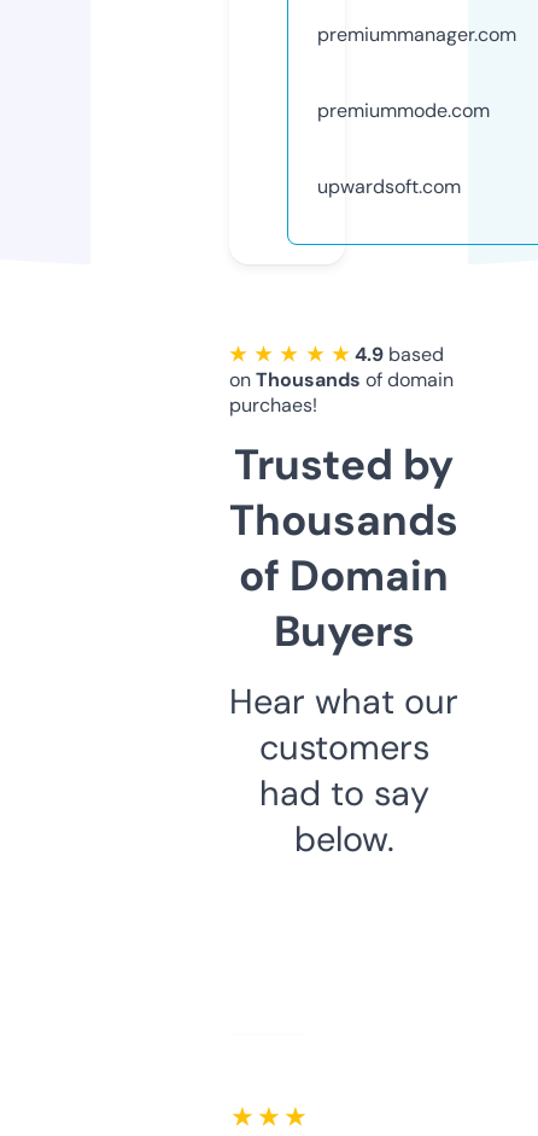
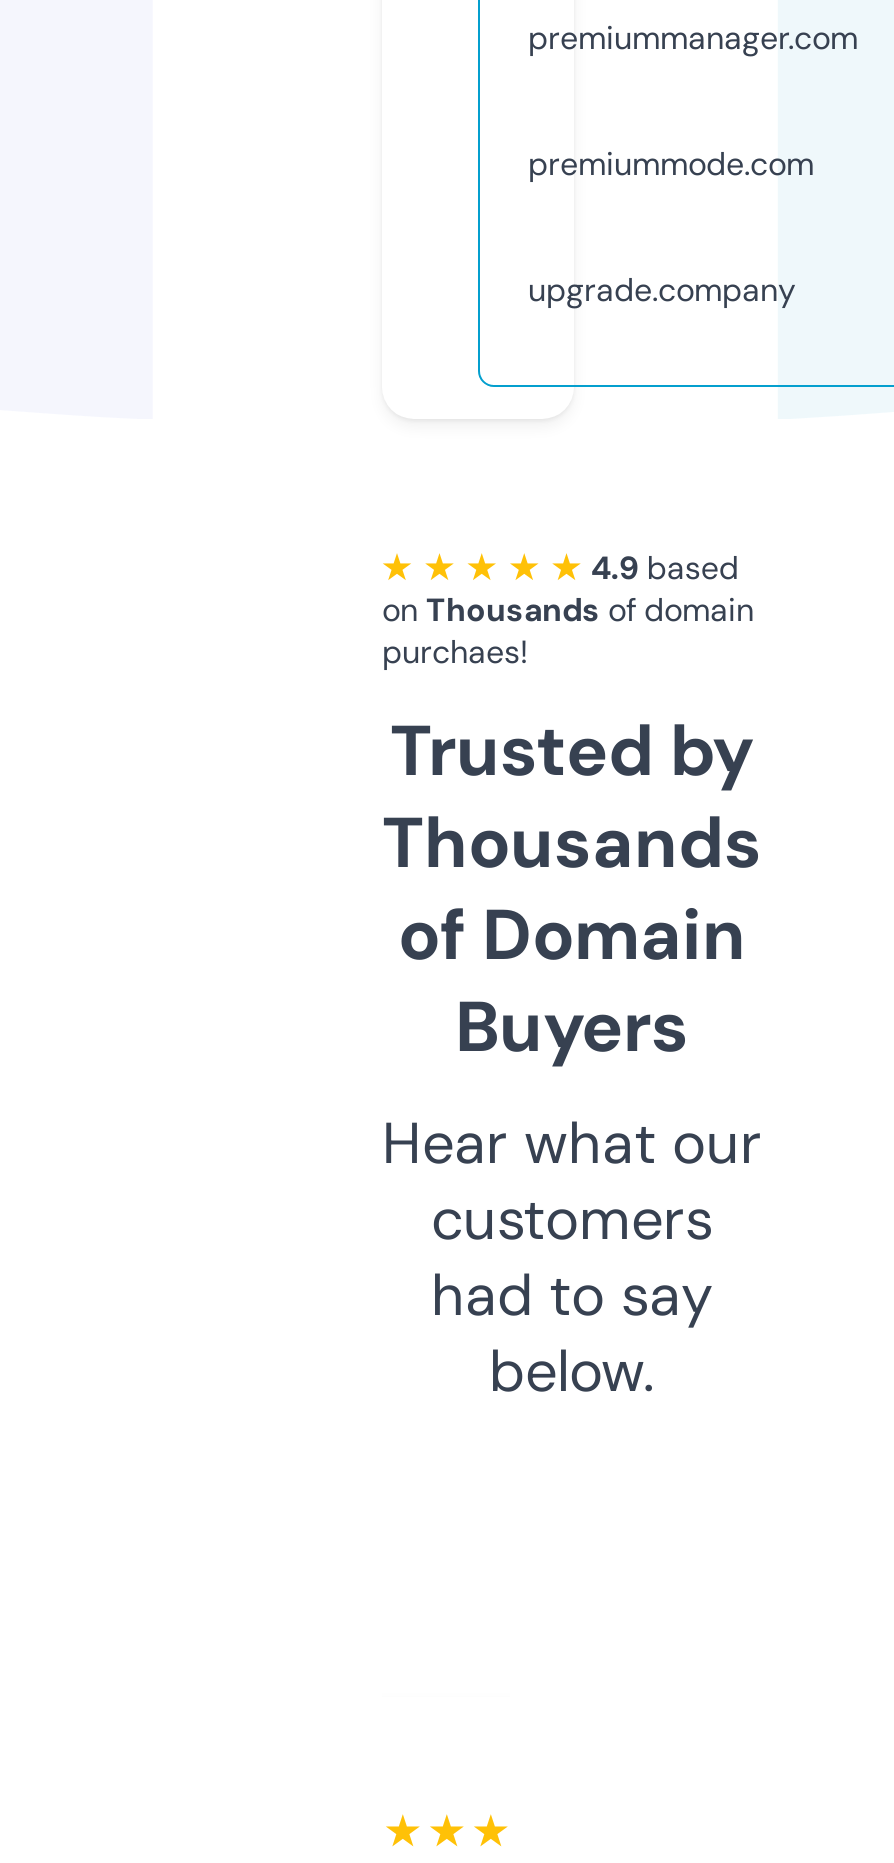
- upwardsoft.com
+ upgrade.company
